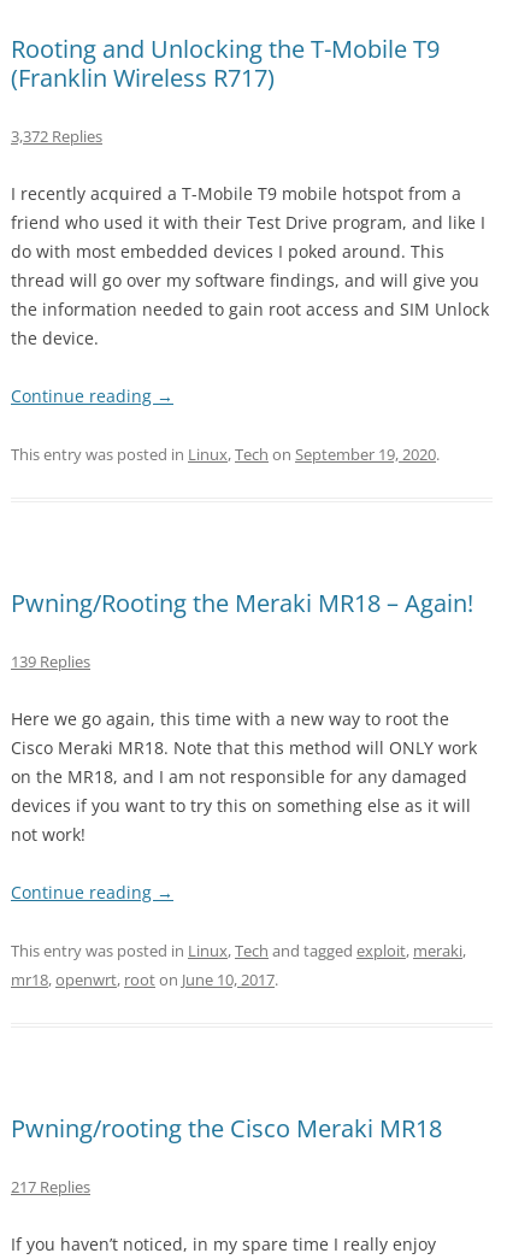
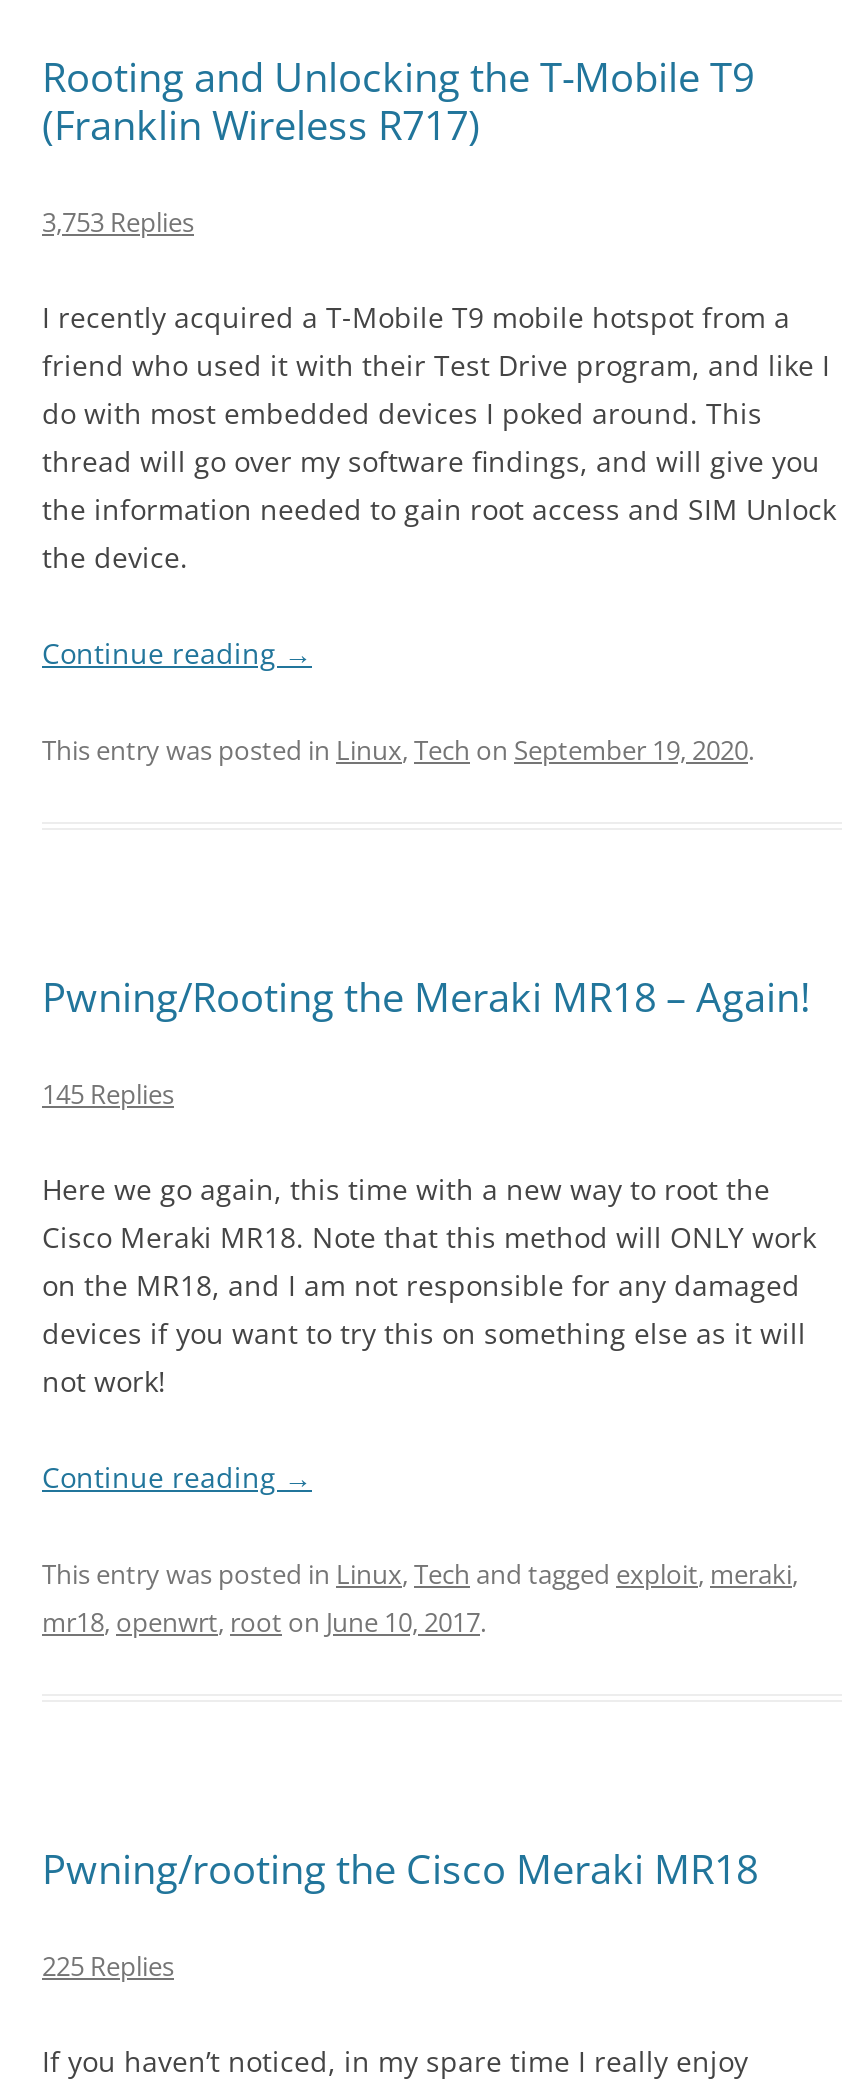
- 3,372 Replies
+ 3,753 Replies

- 139 Replies
+ 145 Replies

- 217 Replies
+ 225 Replies
